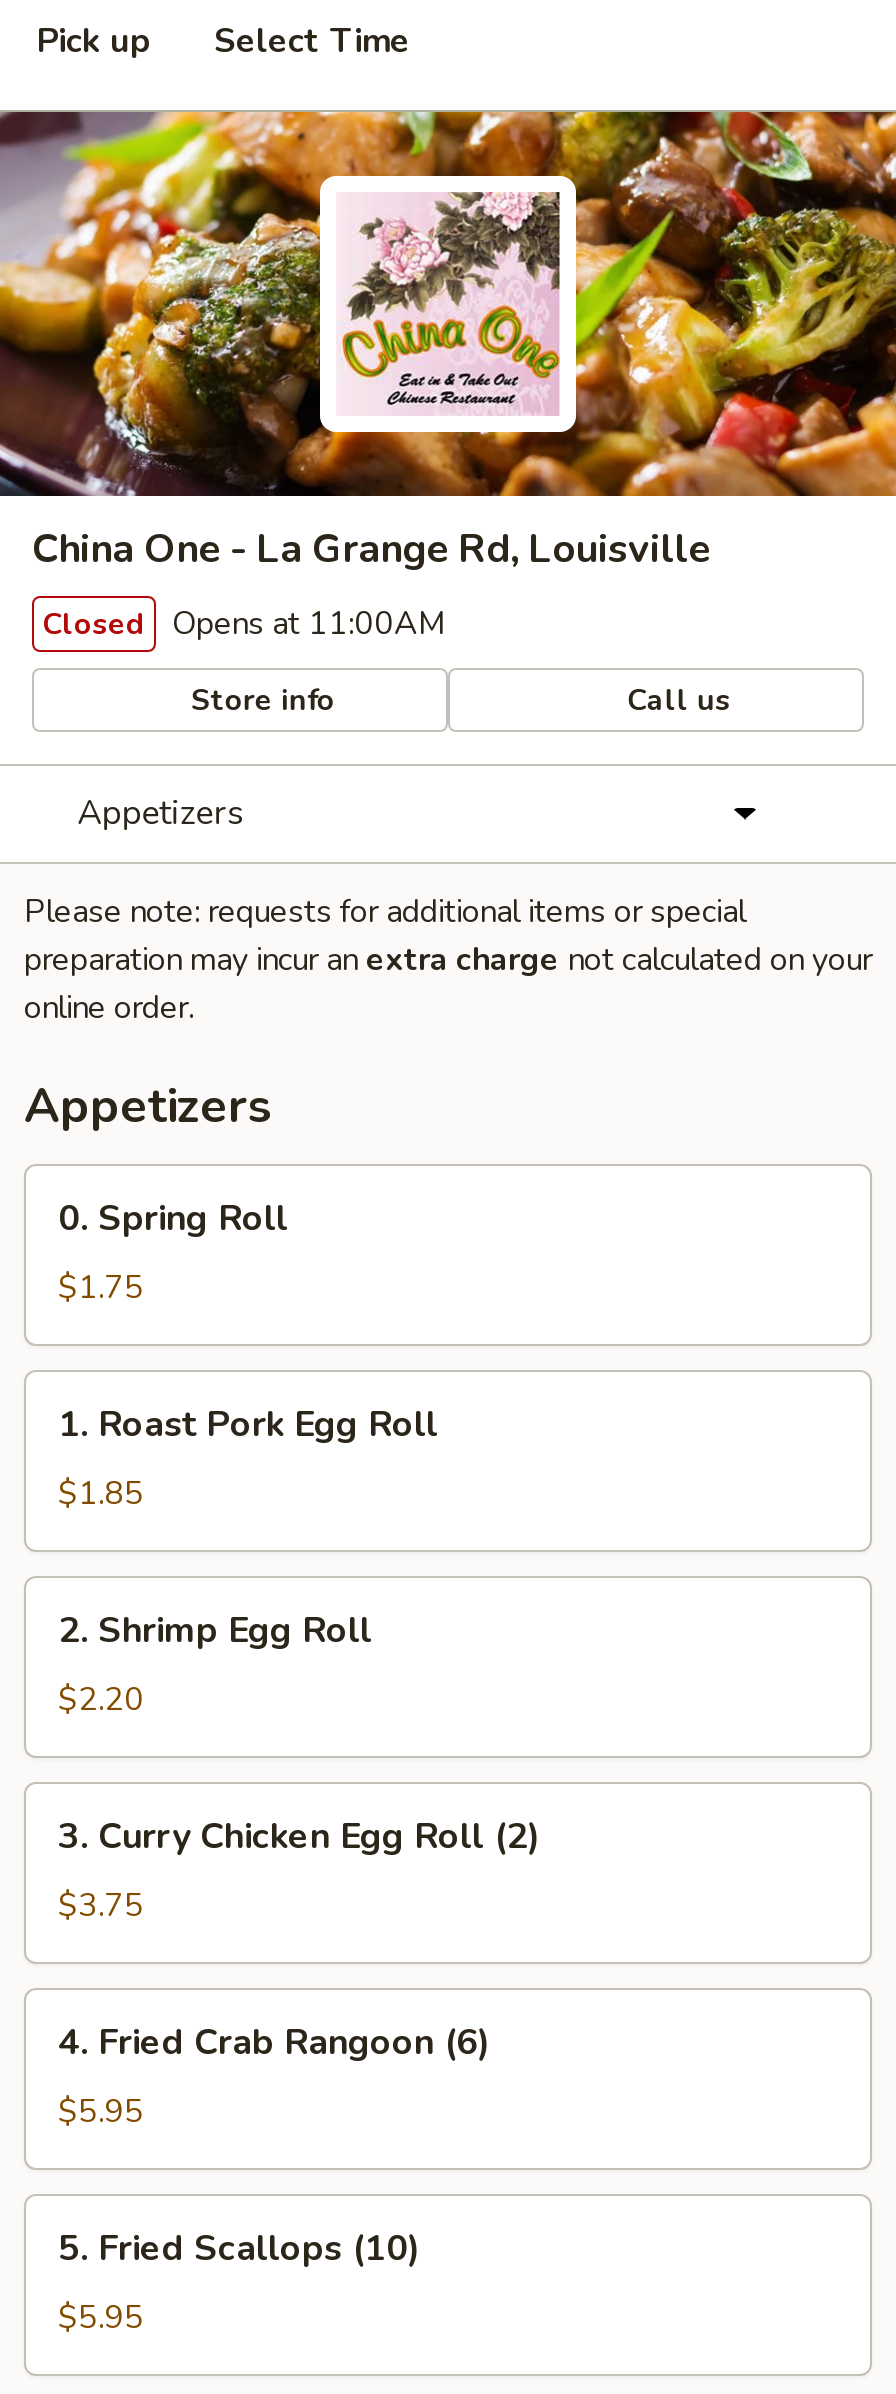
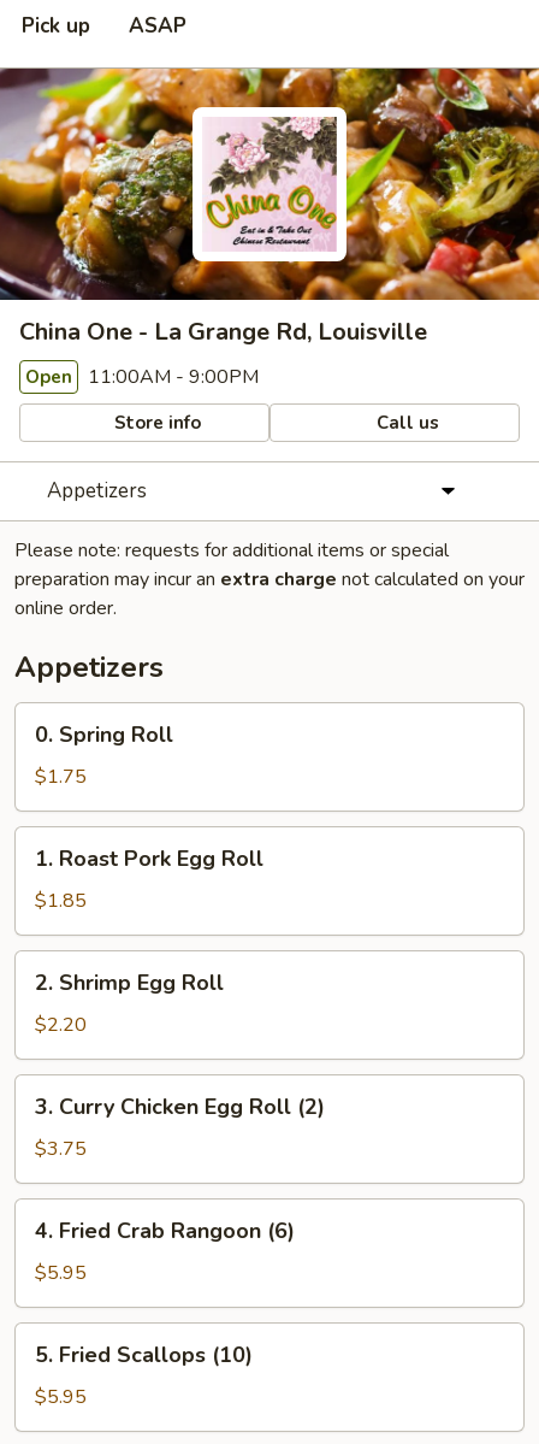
- Select Time
+ ASAP

- Closed Opens at 11:00AM
+ Open 11:00AM - 9:00PM
